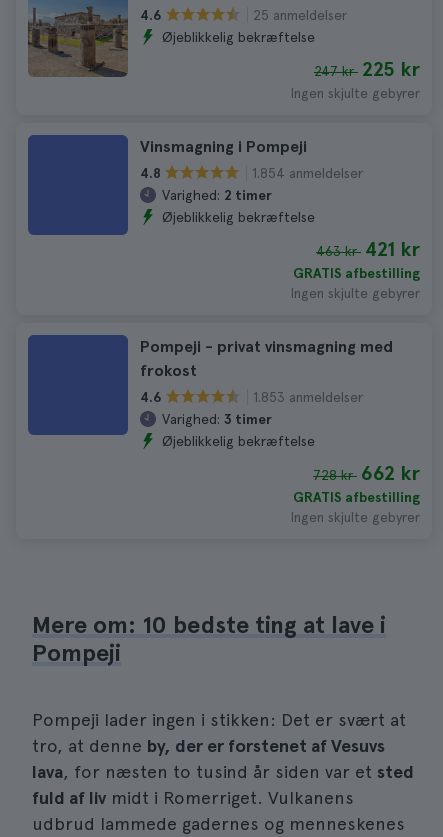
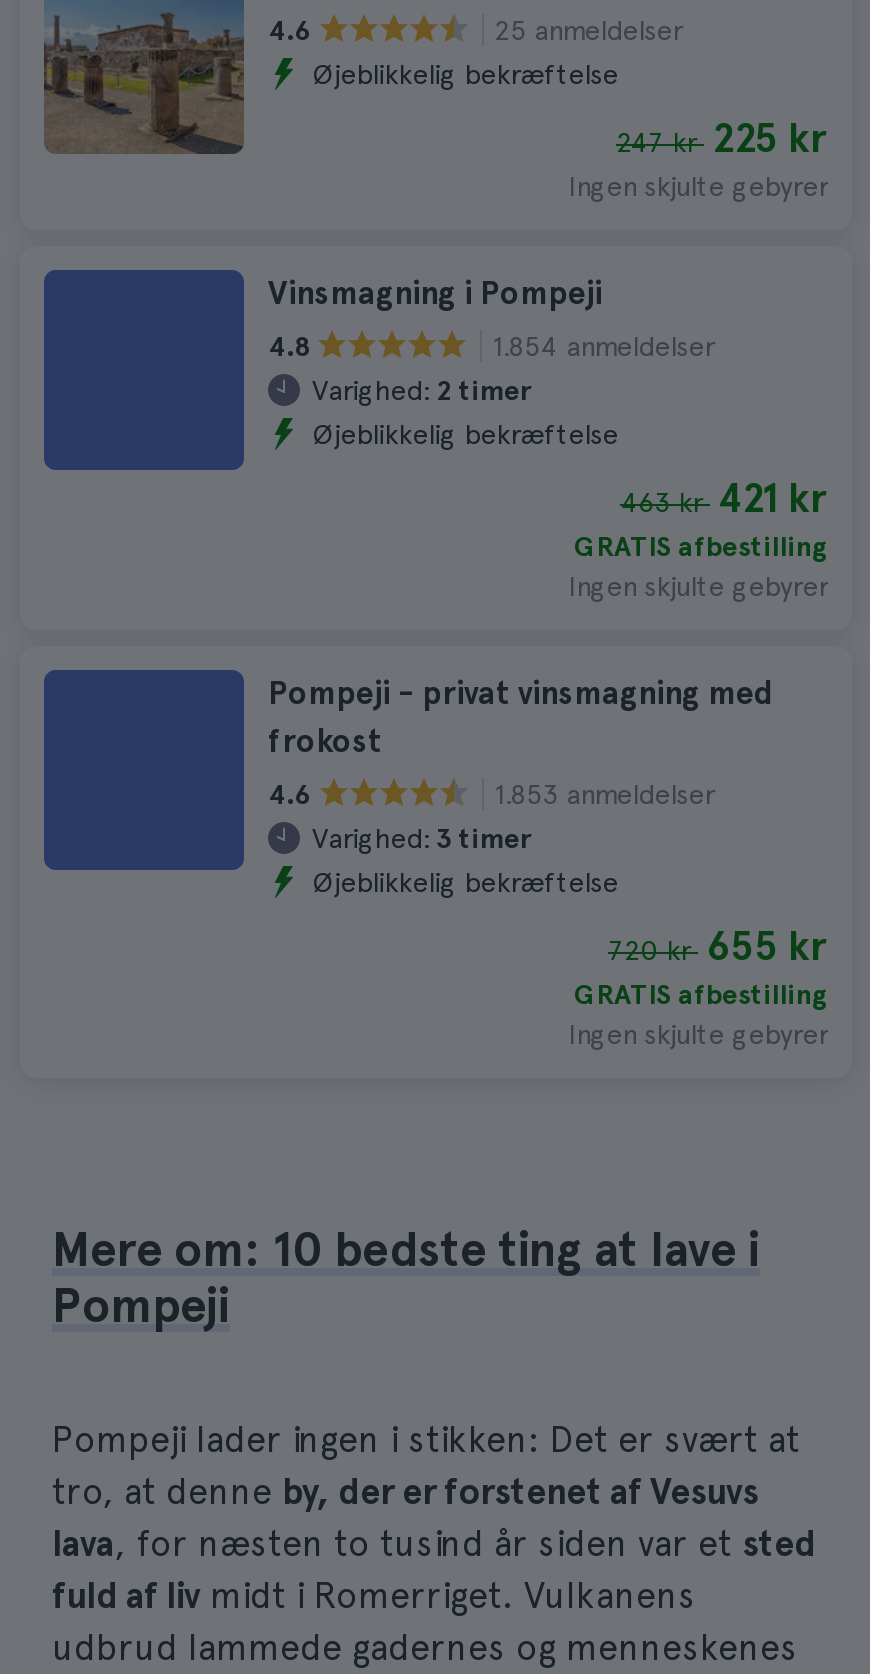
- 728 kr 662 kr
+ 720 kr 655 kr
